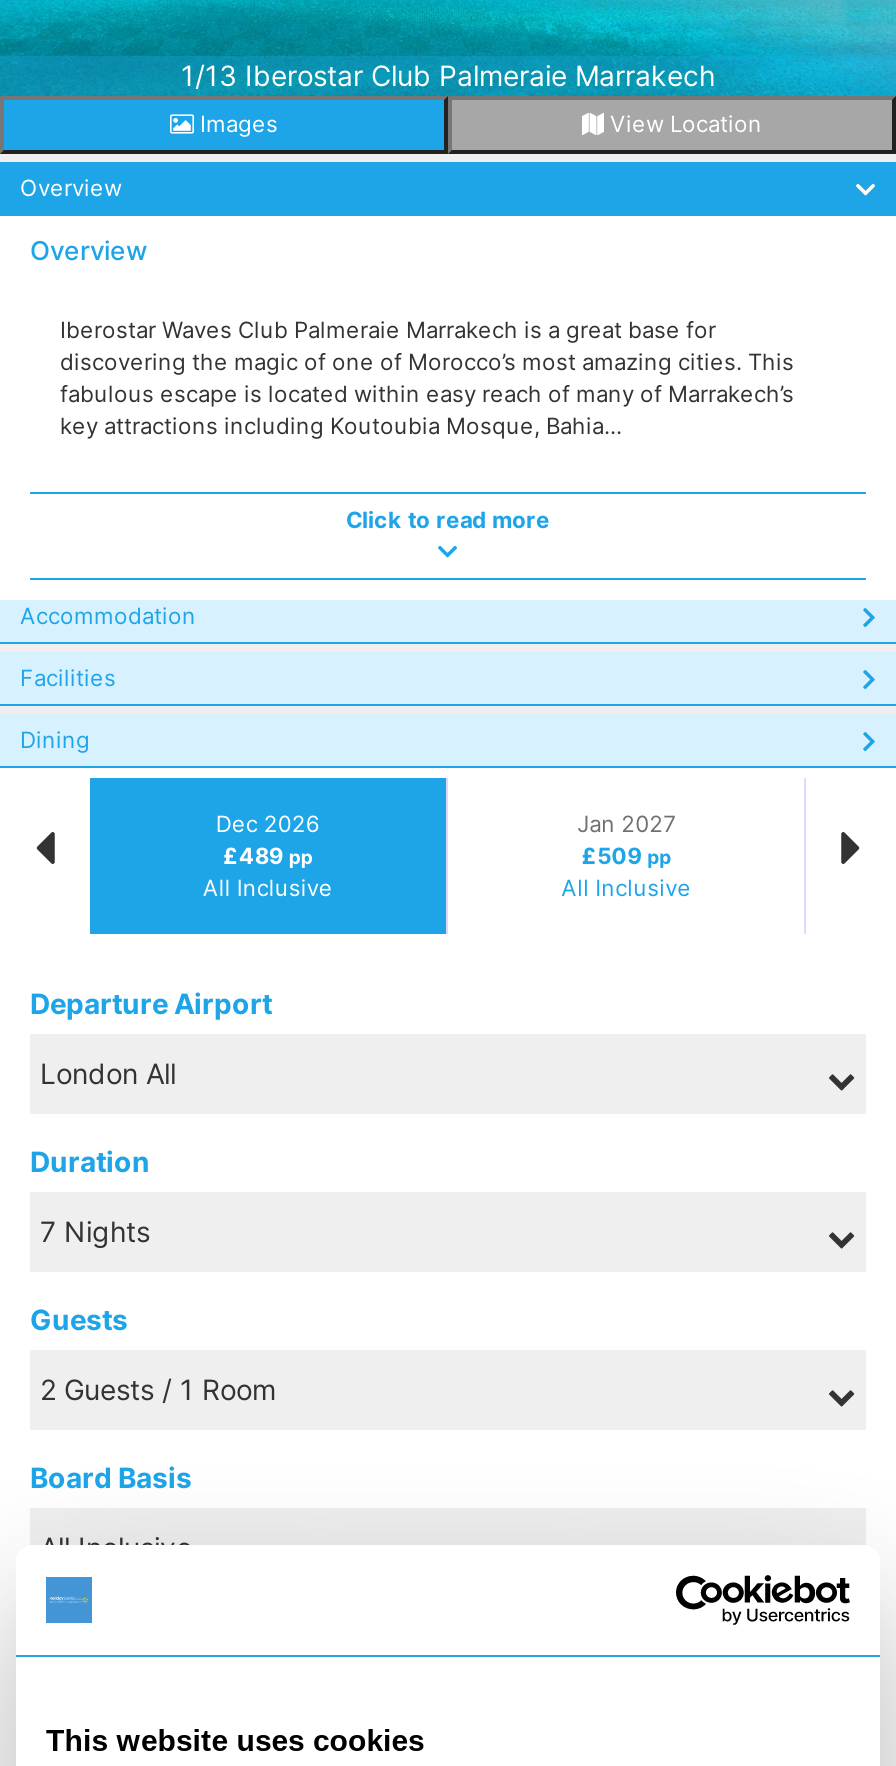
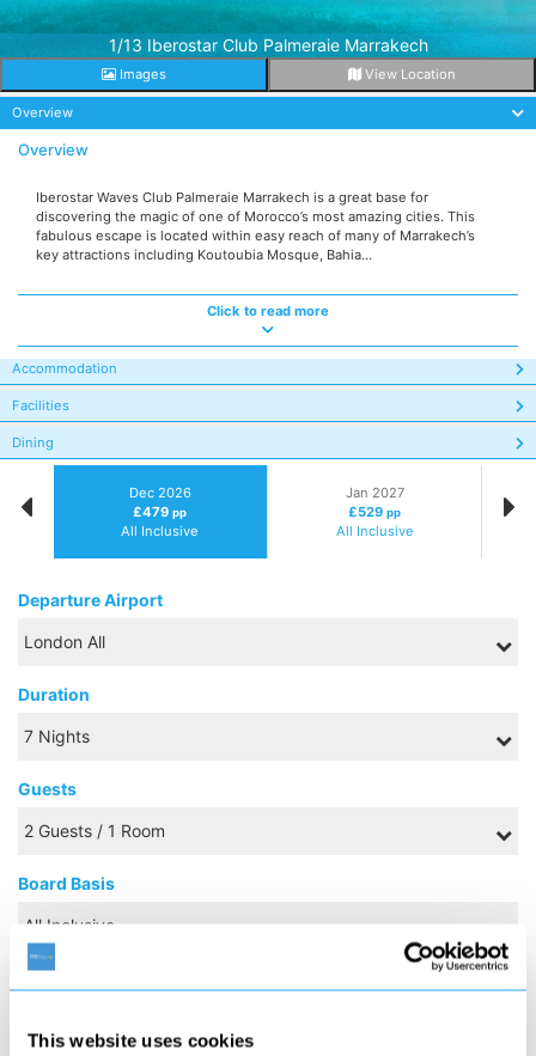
- £489 pp
+ £479 pp

- £509 pp
+ £529 pp
